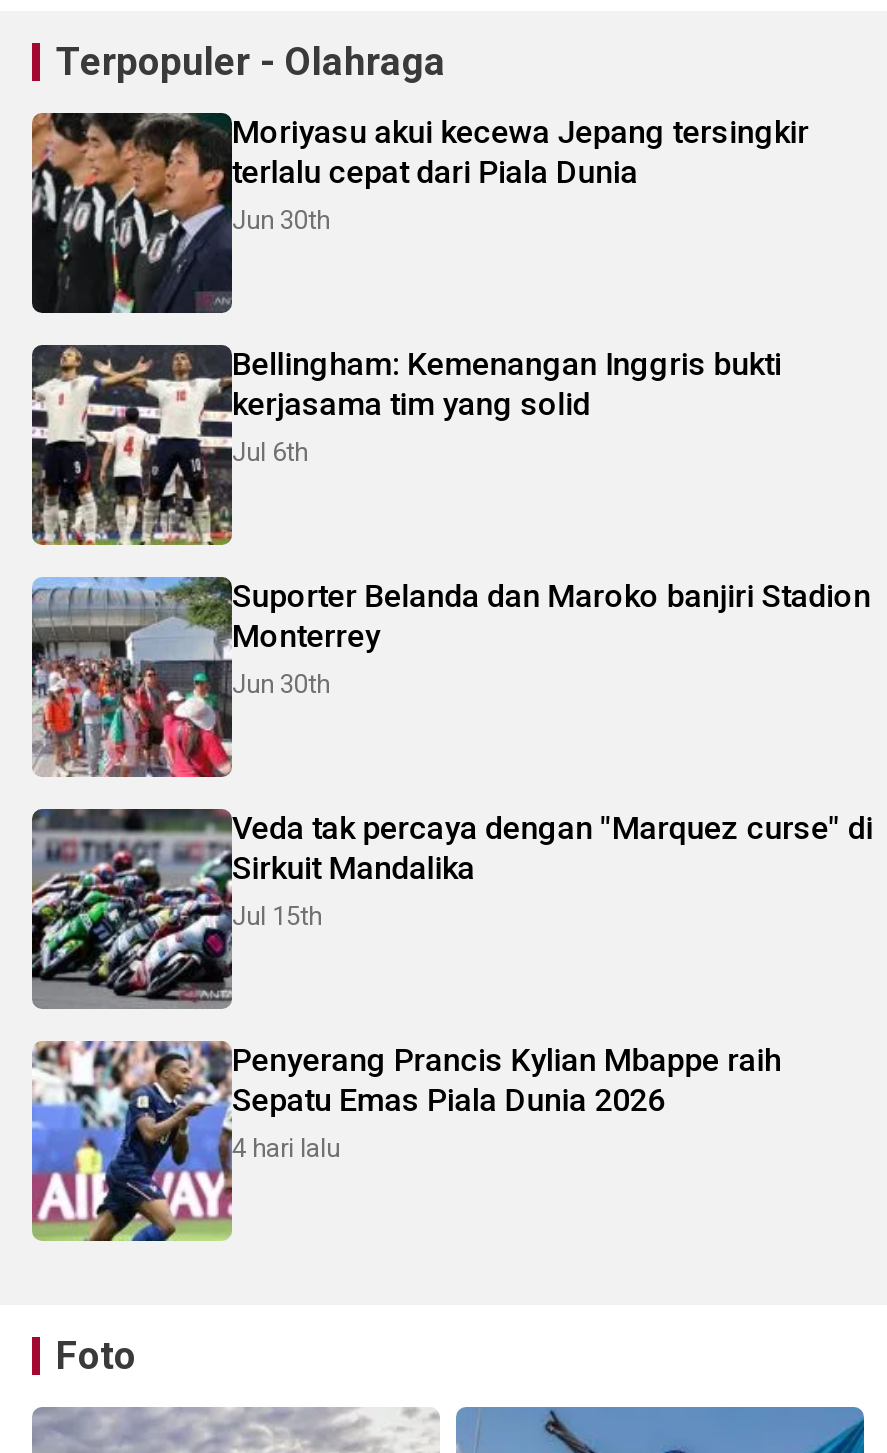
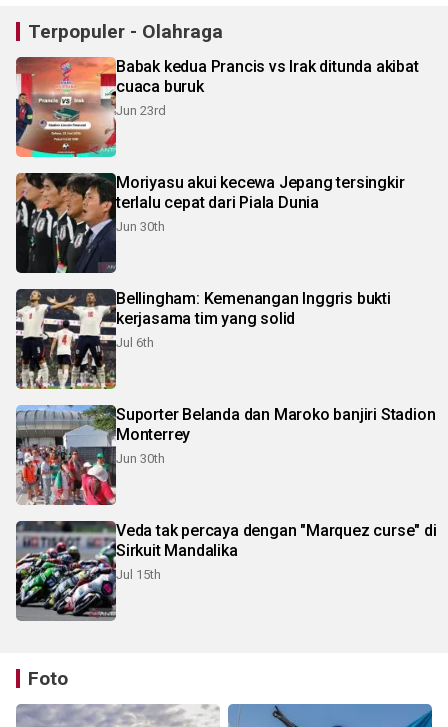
+ [image]
+ Babak kedua Prancis vs Irak ditunda akibat
+ cuaca buruk
+ Jun 23rd

moved down: [image] | Moriyasu akui kecewa Jepang tersingkir | terlalu cepat dari Piala Dunia | ... | Sirkuit Mandalika | Jul 15th

- [image]
- Penyerang Prancis Kylian Mbappe raih
- Sepatu Emas Piala Dunia 2026
- 4 hari lalu
